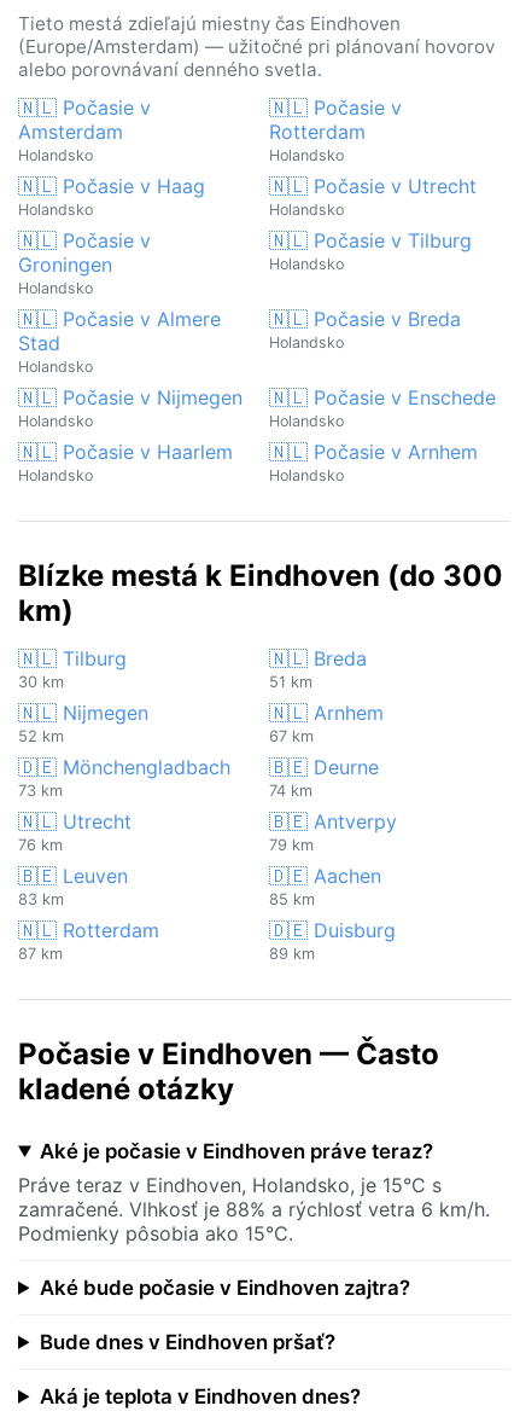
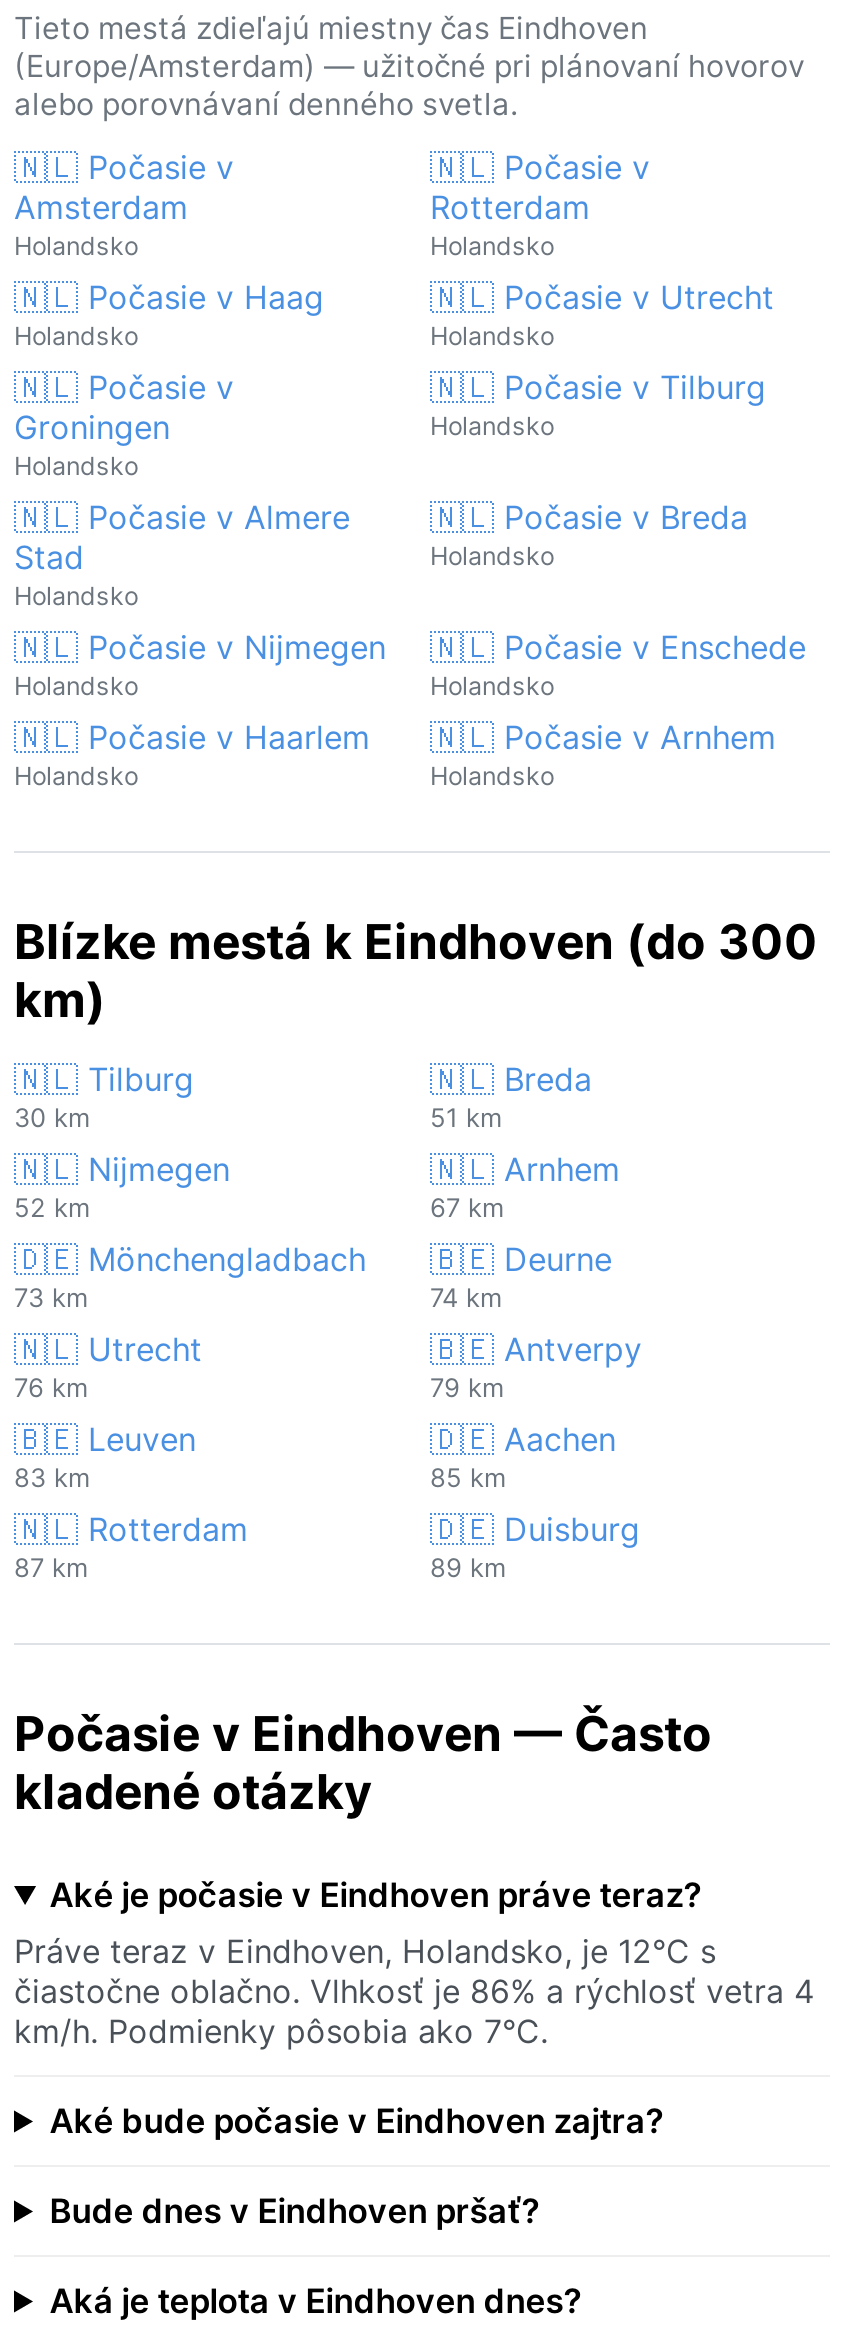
- Práve teraz v Eindhoven, Holandsko, je 15°C s
- zamračené. Vlhkosť je 88% a rýchlosť vetra 6 km/h.
- Podmienky pôsobia ako 15°C.
+ Práve teraz v Eindhoven, Holandsko, je 12°C s
+ čiastočne oblačno. Vlhkosť je 86% a rýchlosť vetra 4
+ km/h. Podmienky pôsobia ako 7°C.
